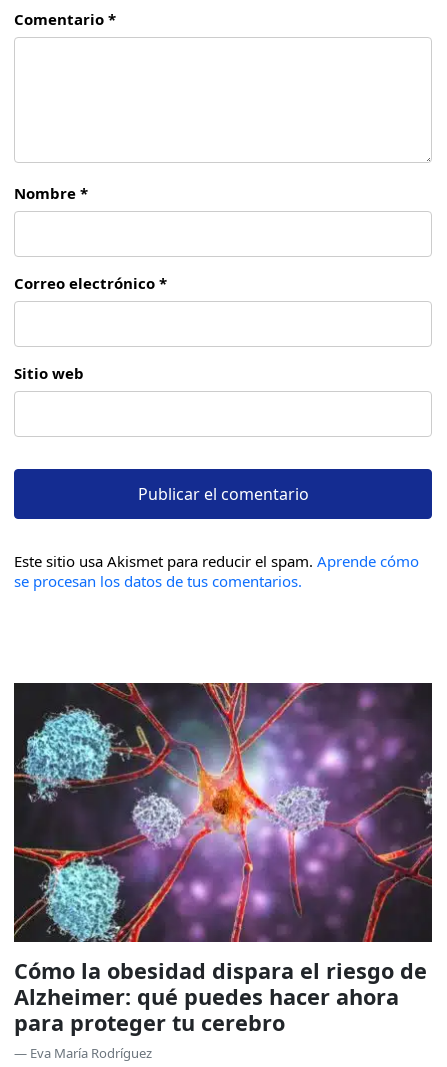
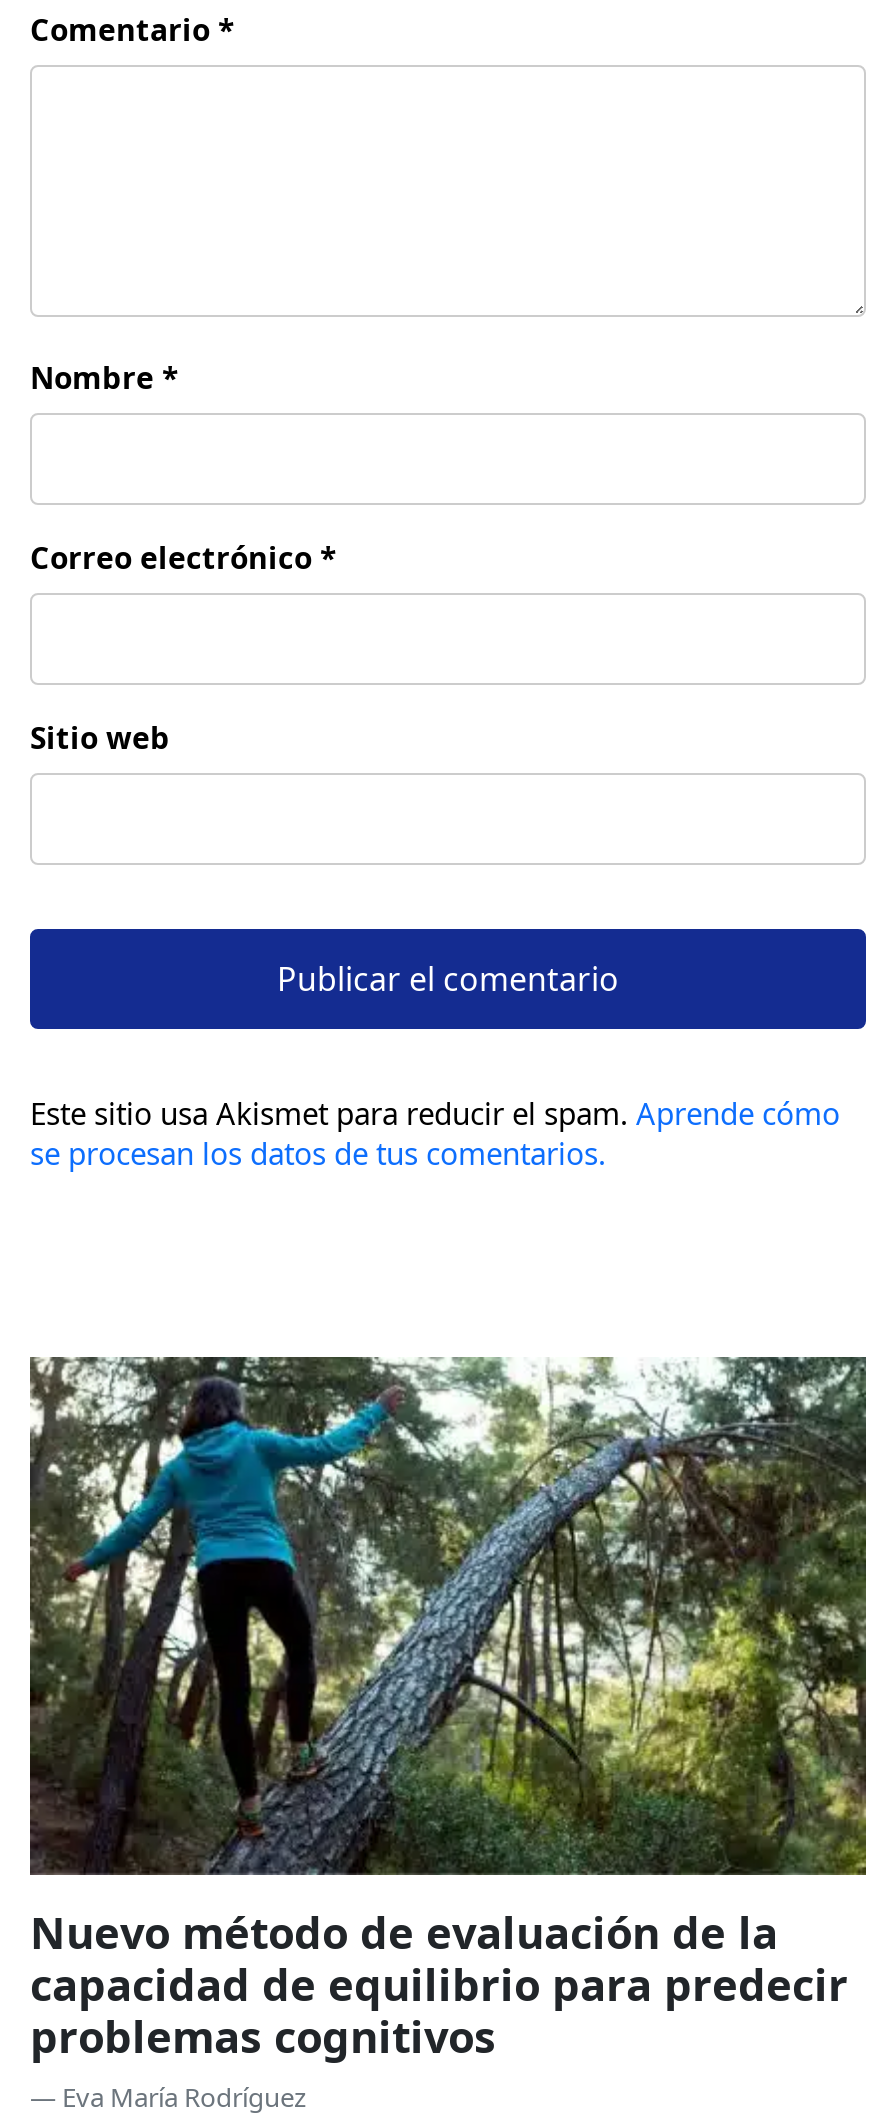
- [image]
- Cómo la obesidad dispara el riesgo de
- Alzheimer: qué puedes hacer ahora
- para proteger tu cerebro
+ [image]
+ Nuevo método de evaluación de la
+ capacidad de equilibrio para predecir
+ problemas cognitivos
